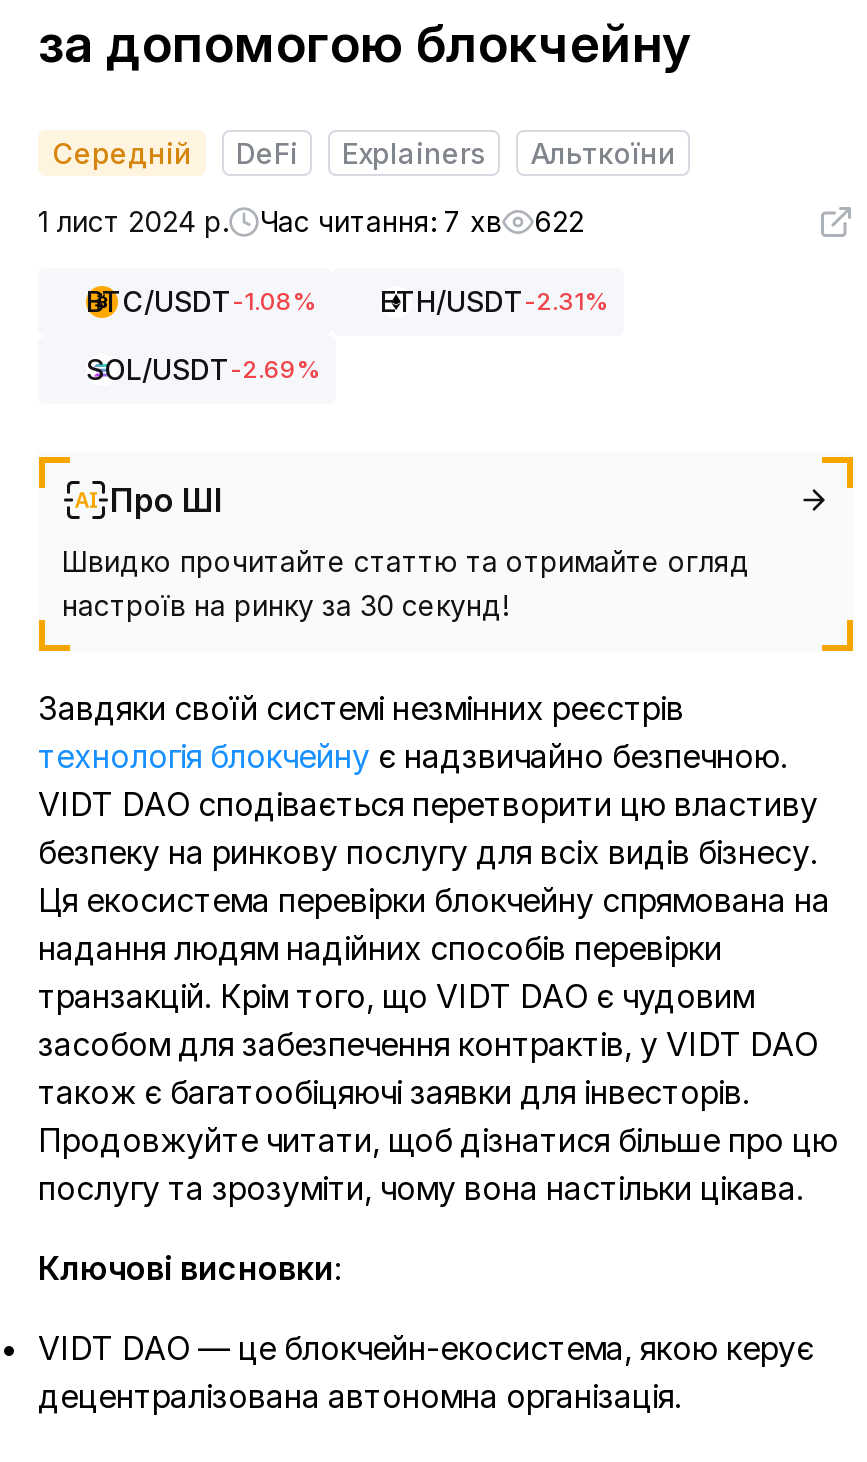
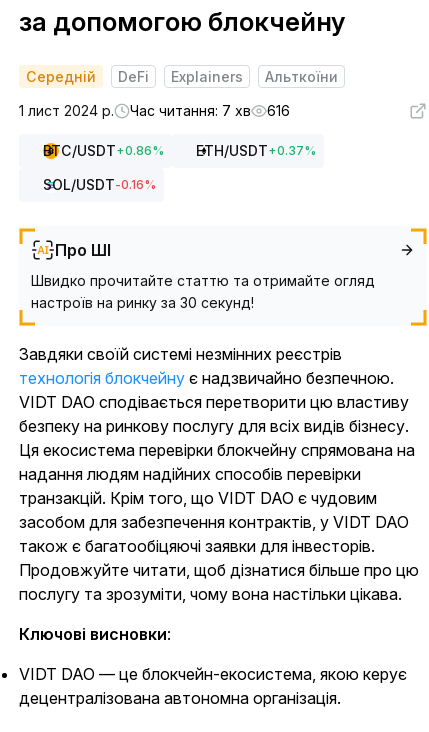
- 1 лист 2024 р. Час читання: 7 хв 622
+ 1 лист 2024 р. Час читання: 7 хв 616

- BTC/USDT-1.08%
- ETH/USDT-2.31%
+ BTC/USDT + 0.86%
+ ETH/USDT + 0.37%

- SOL/USDT-2.69%
+ SOL/USDT-0.16%
